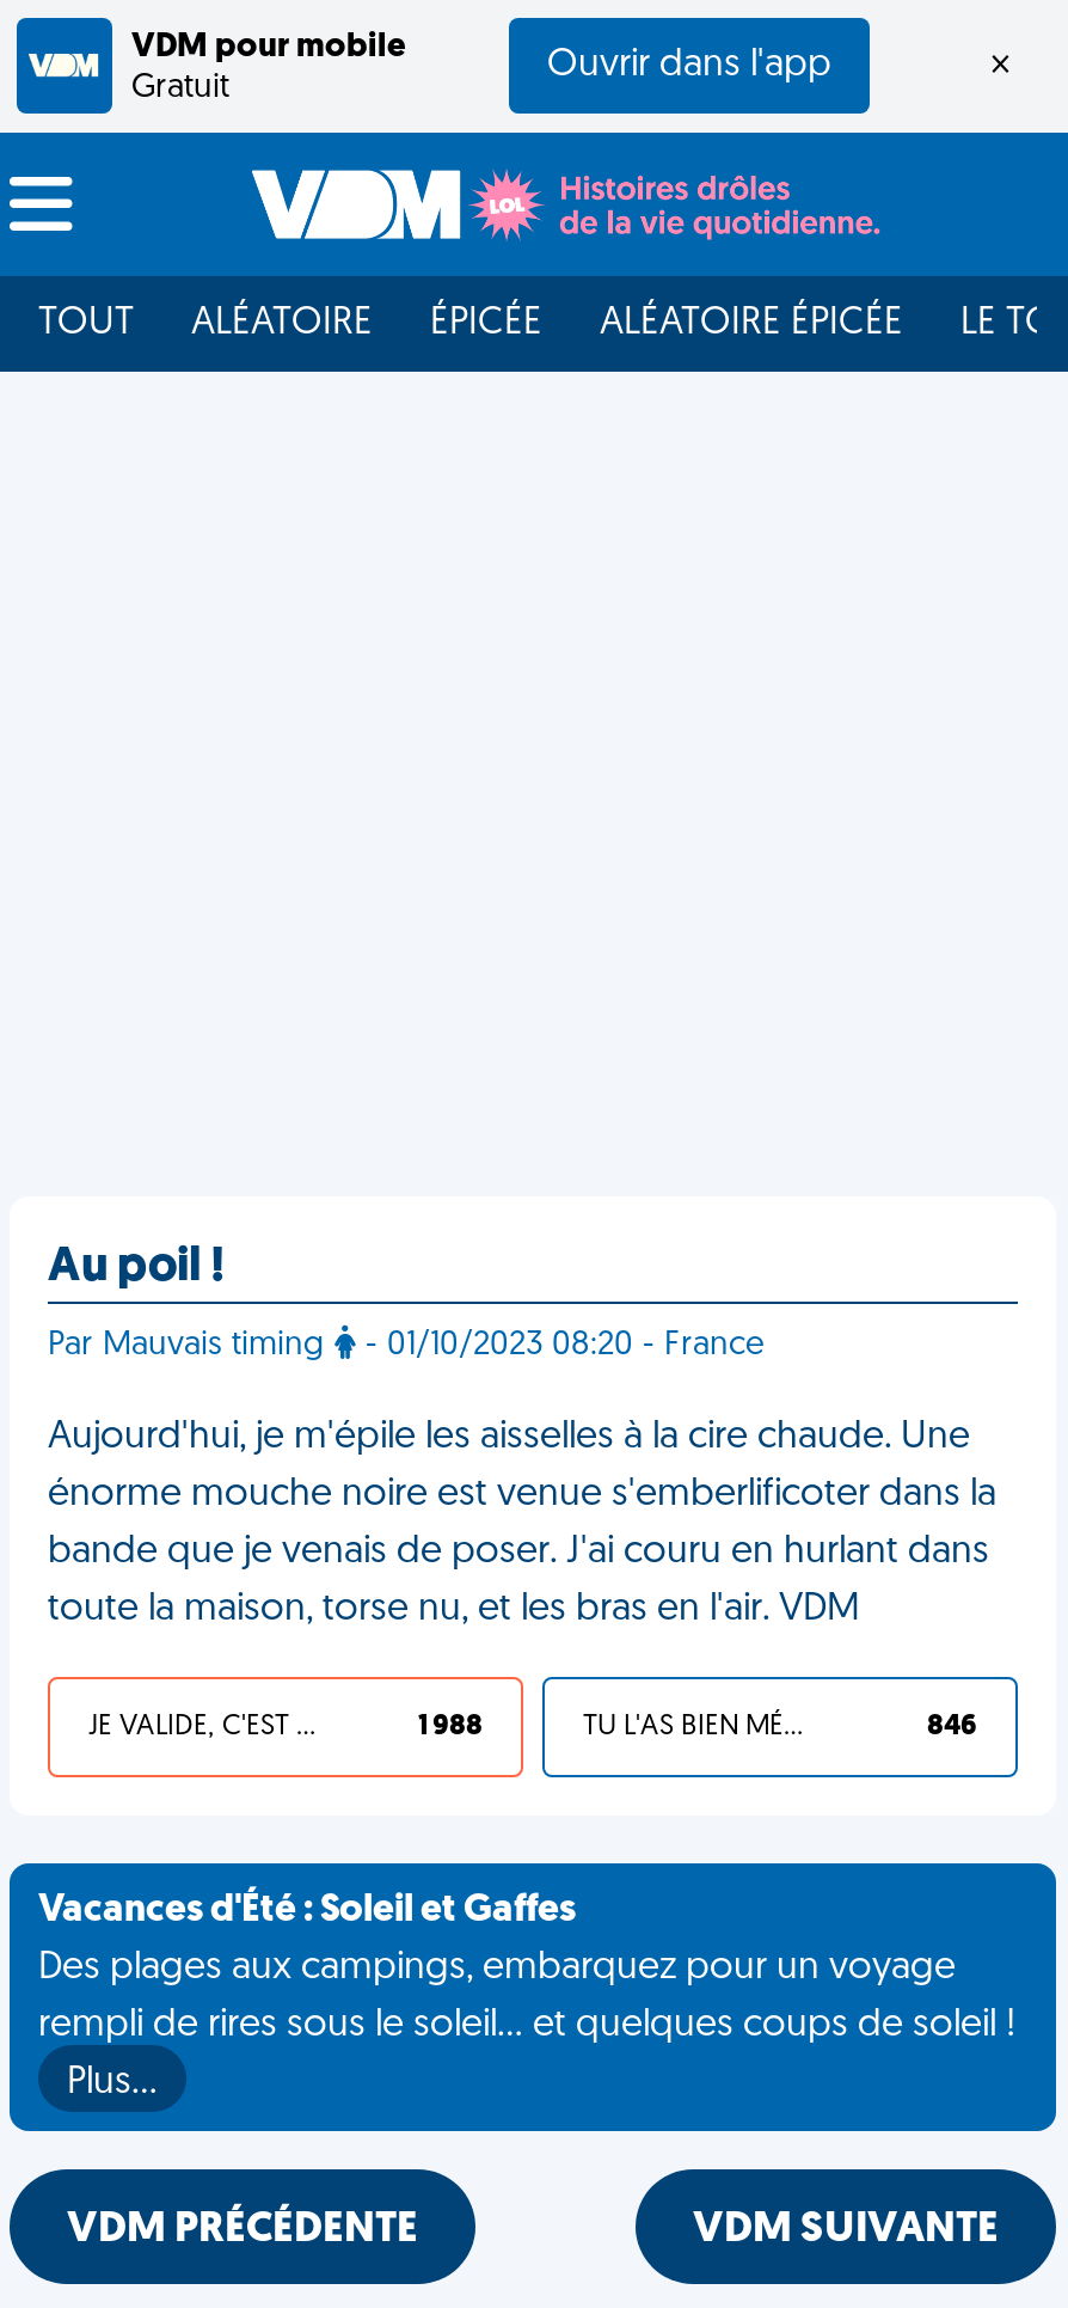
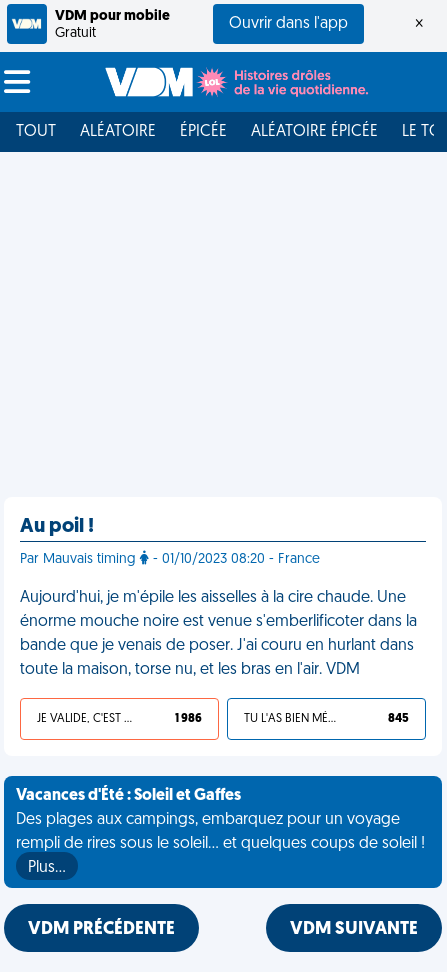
- 1 988
+ 1 986

- 846
+ 845
